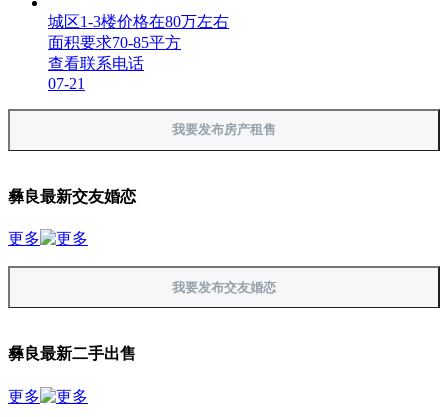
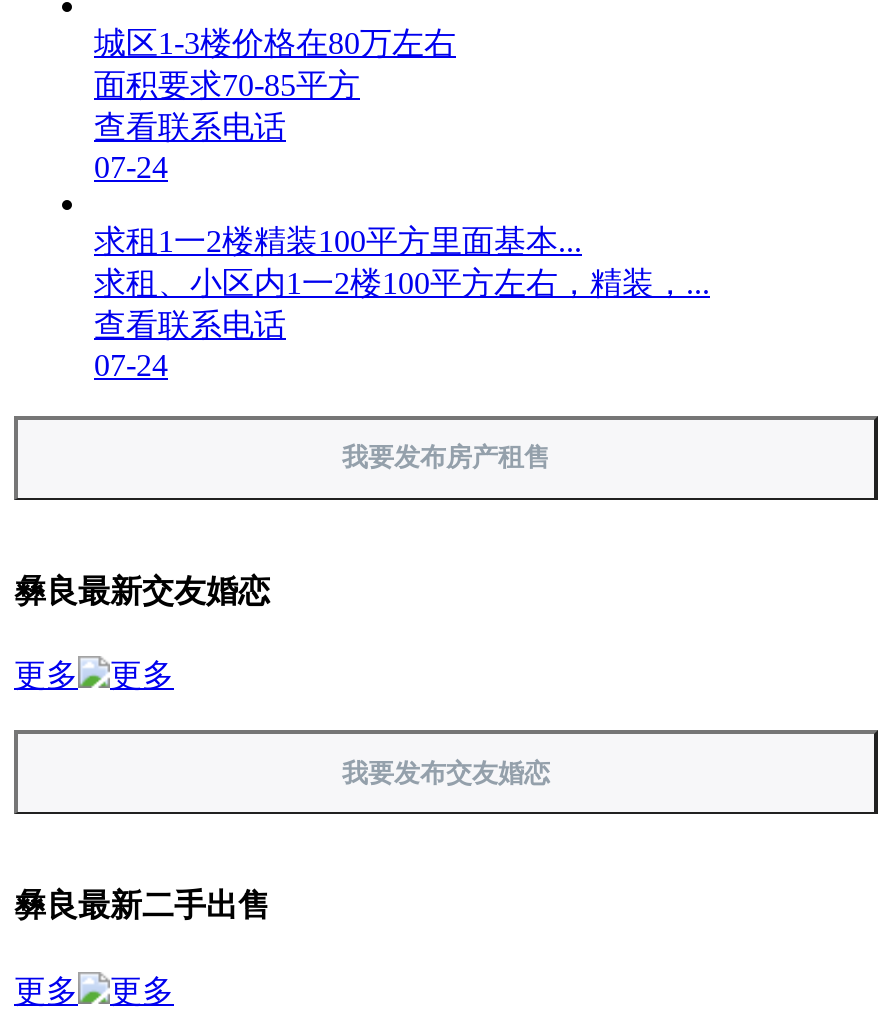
- 07-21
+ 07-24
+ 求租1一2楼精装100平方里面基本...
+ 求租、小区内1一2楼100平方左右，精装，...
+ 查看联系电话
+ 07-24
